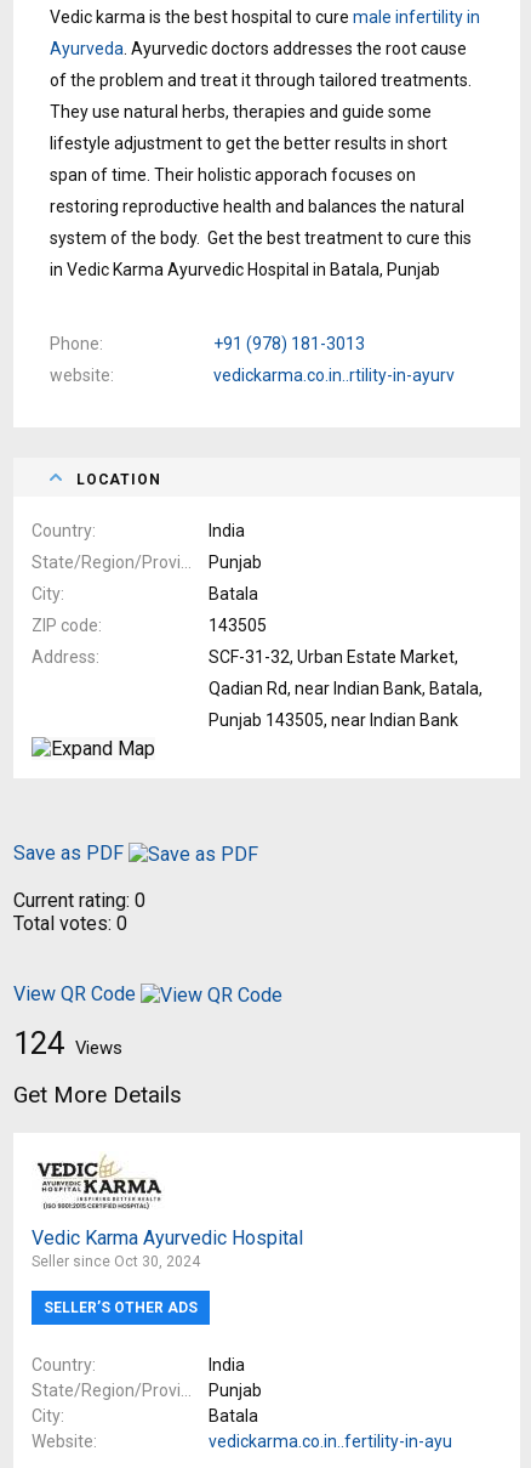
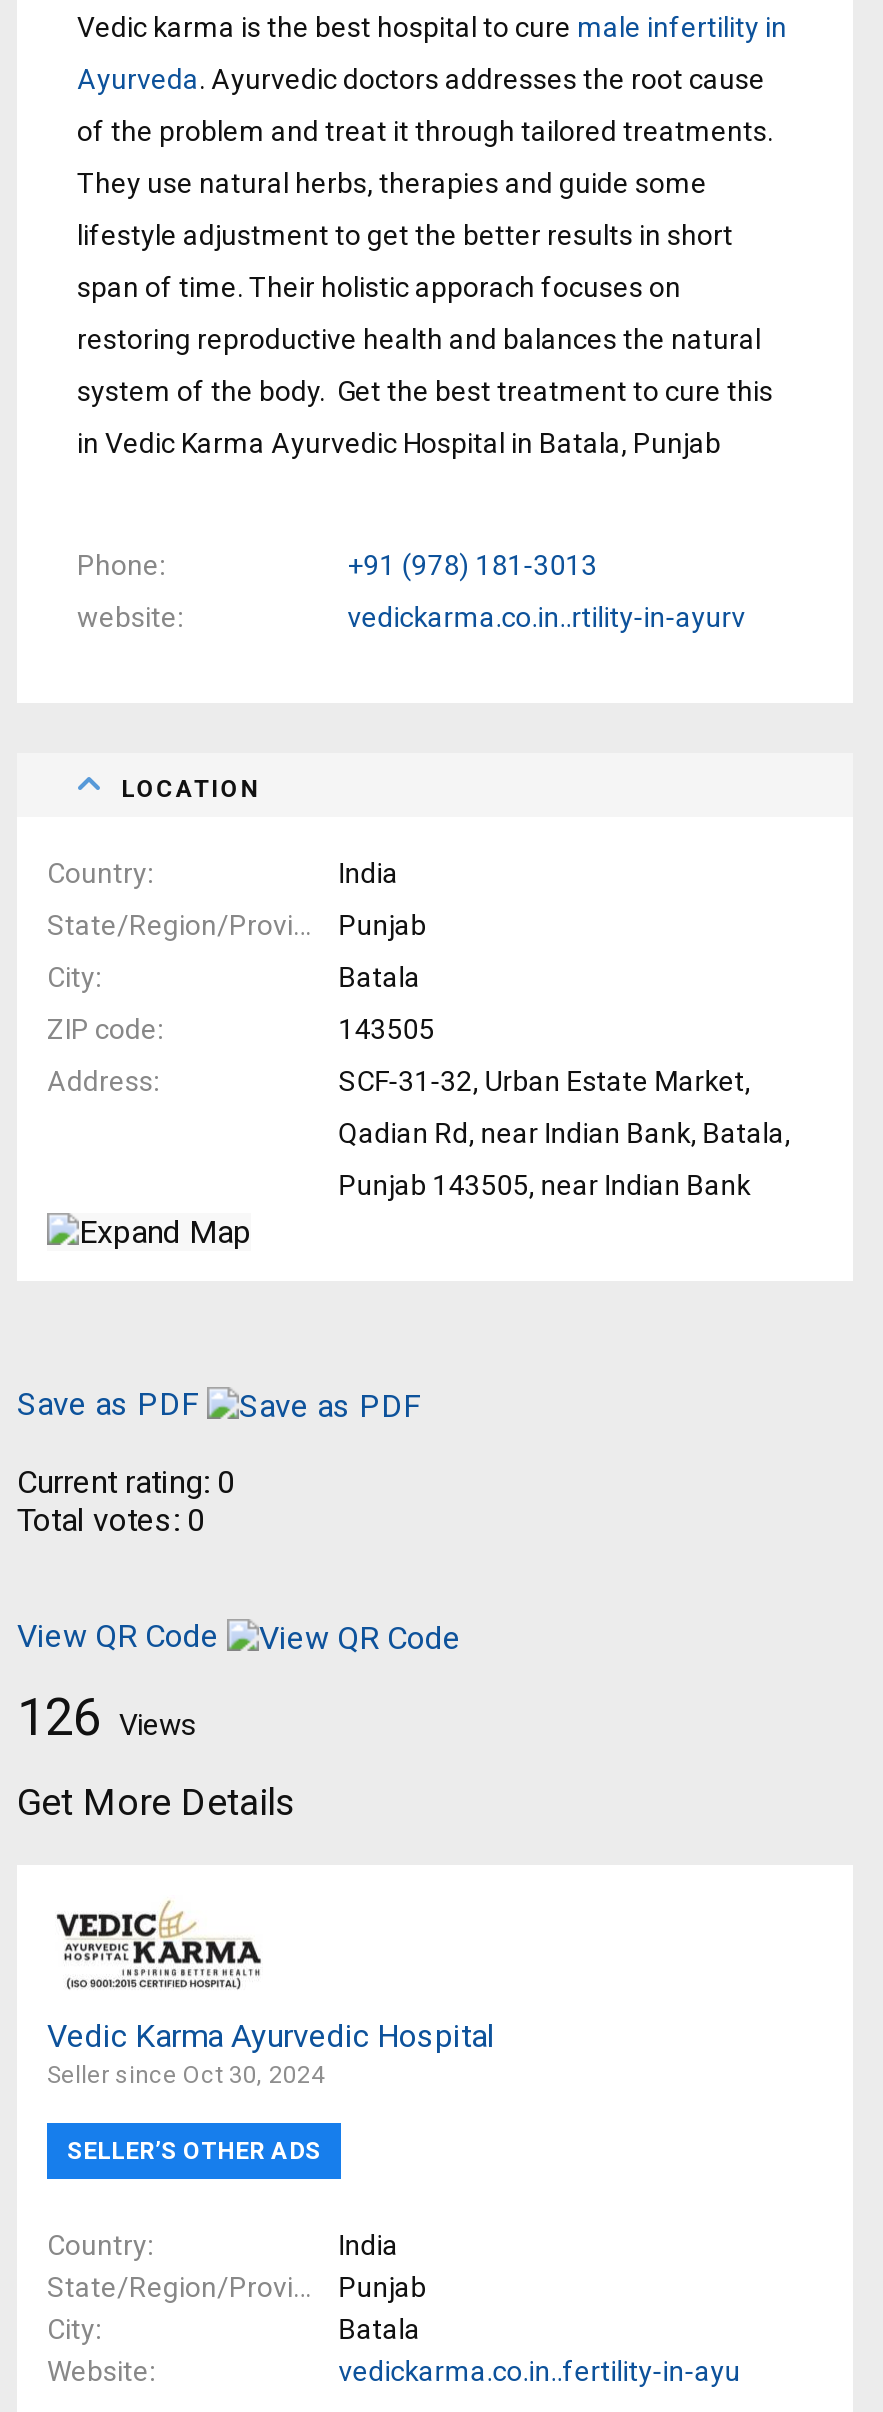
- 124 Views
+ 126 Views
